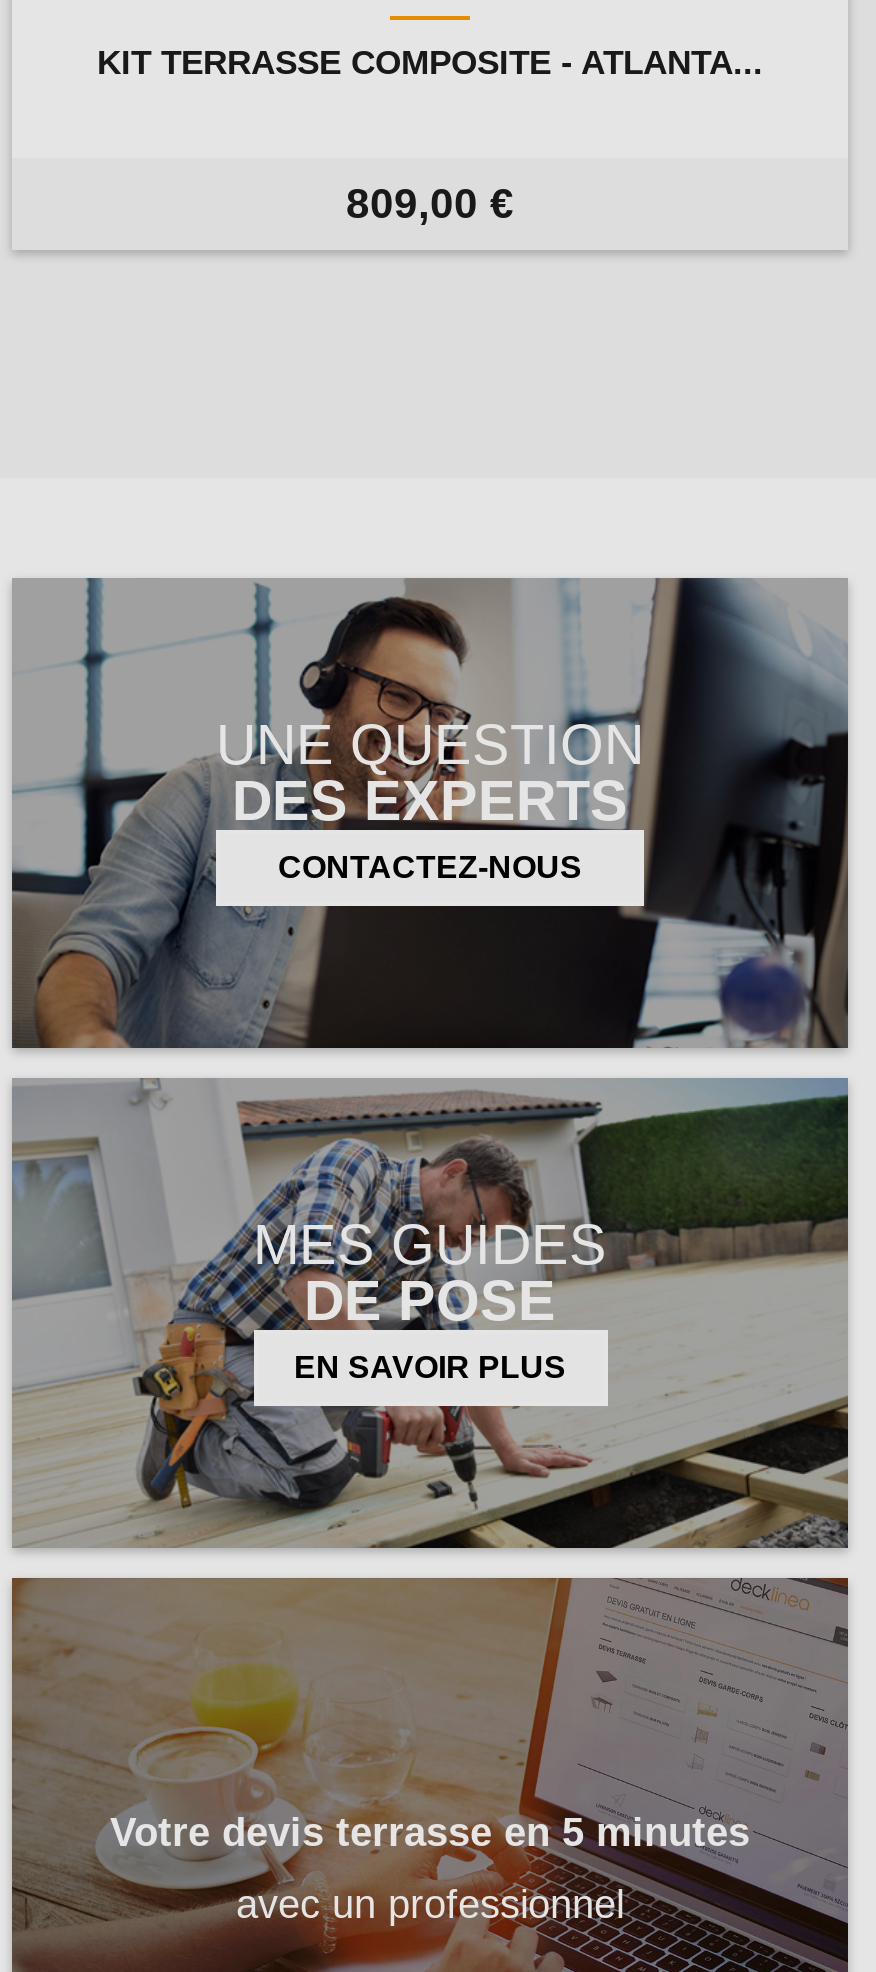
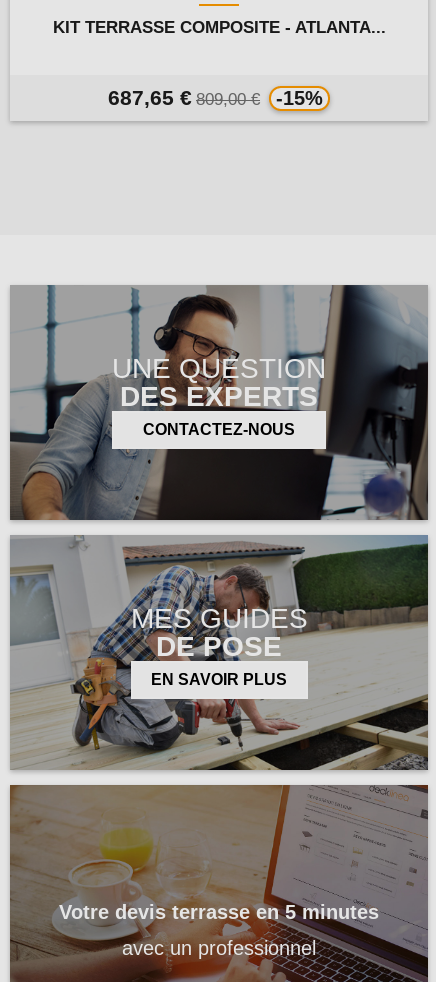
- 809,00 €
+ 687,65 € 809,00 €
+ -15%
